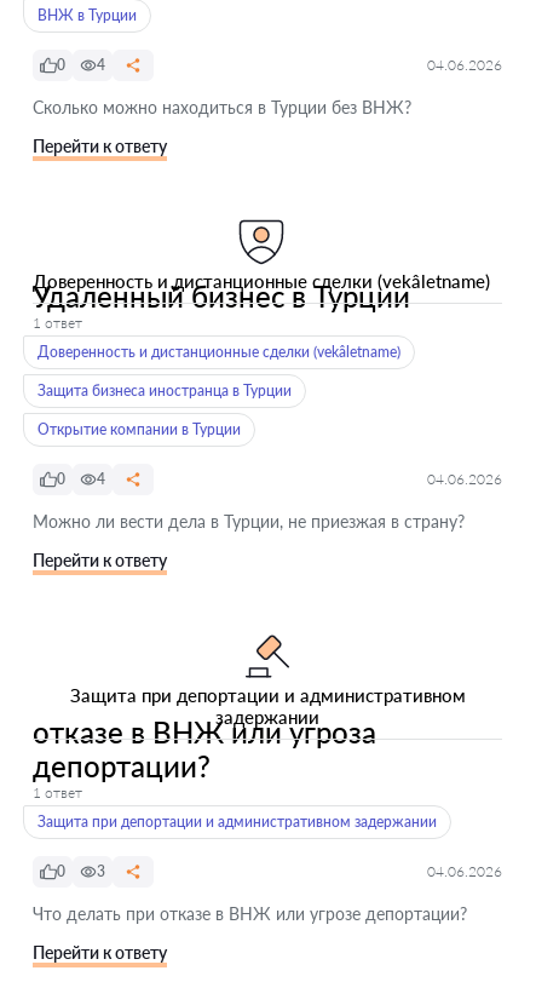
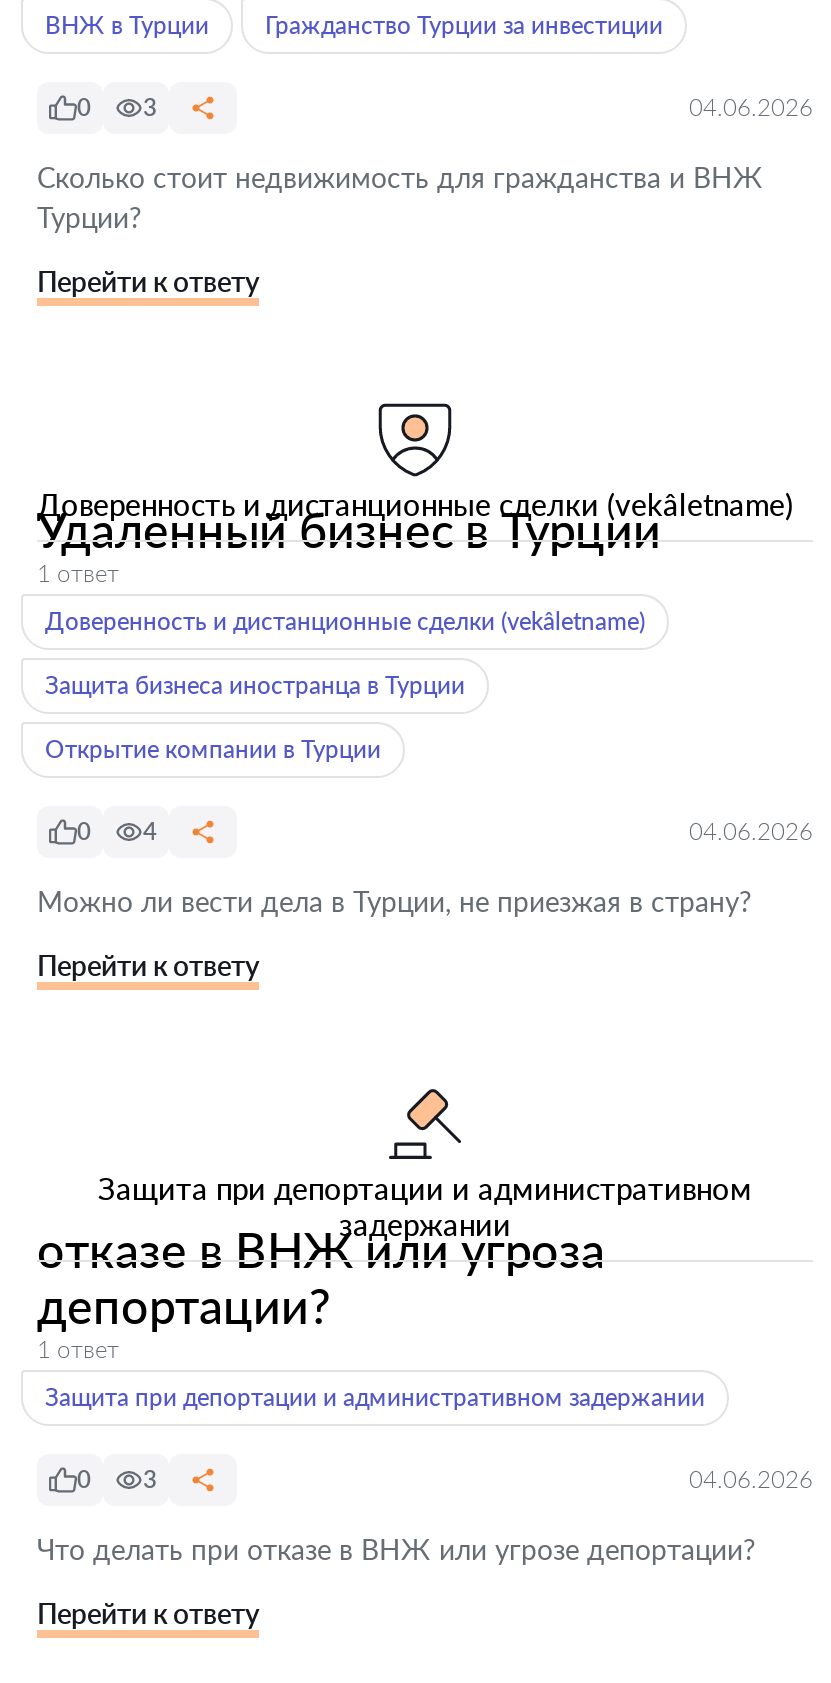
+ Гражданство Турции за инвестиции

- 0 4
+ 0 3

- Сколько можно находиться в Турции без ВНЖ?
+ Сколько стоит недвижимость для гражданства и ВНЖ
+ Турции?
